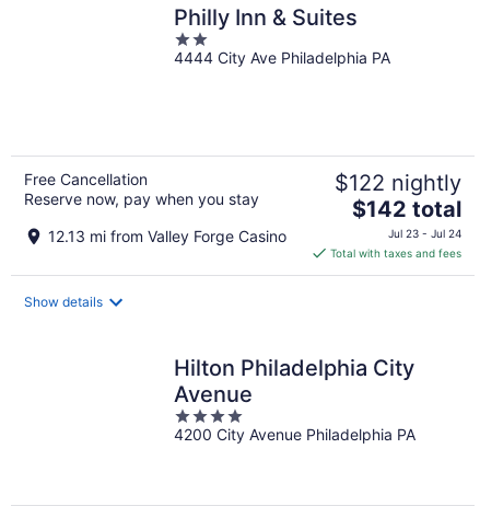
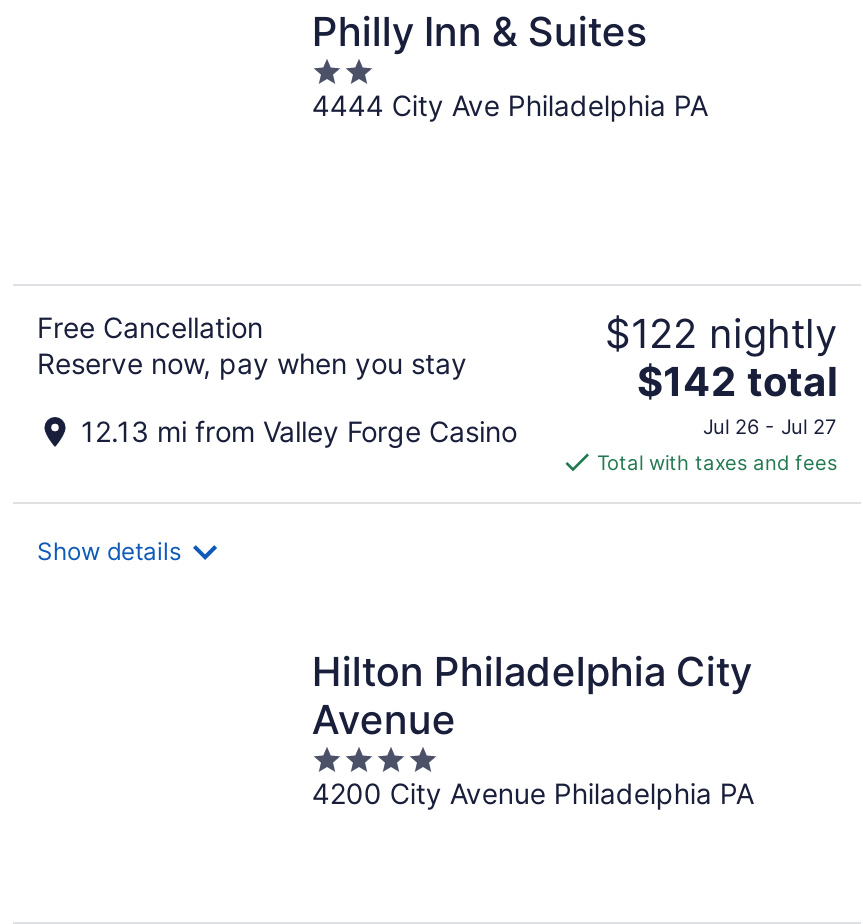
- Jul 23 - Jul 24
+ Jul 26 - Jul 27
